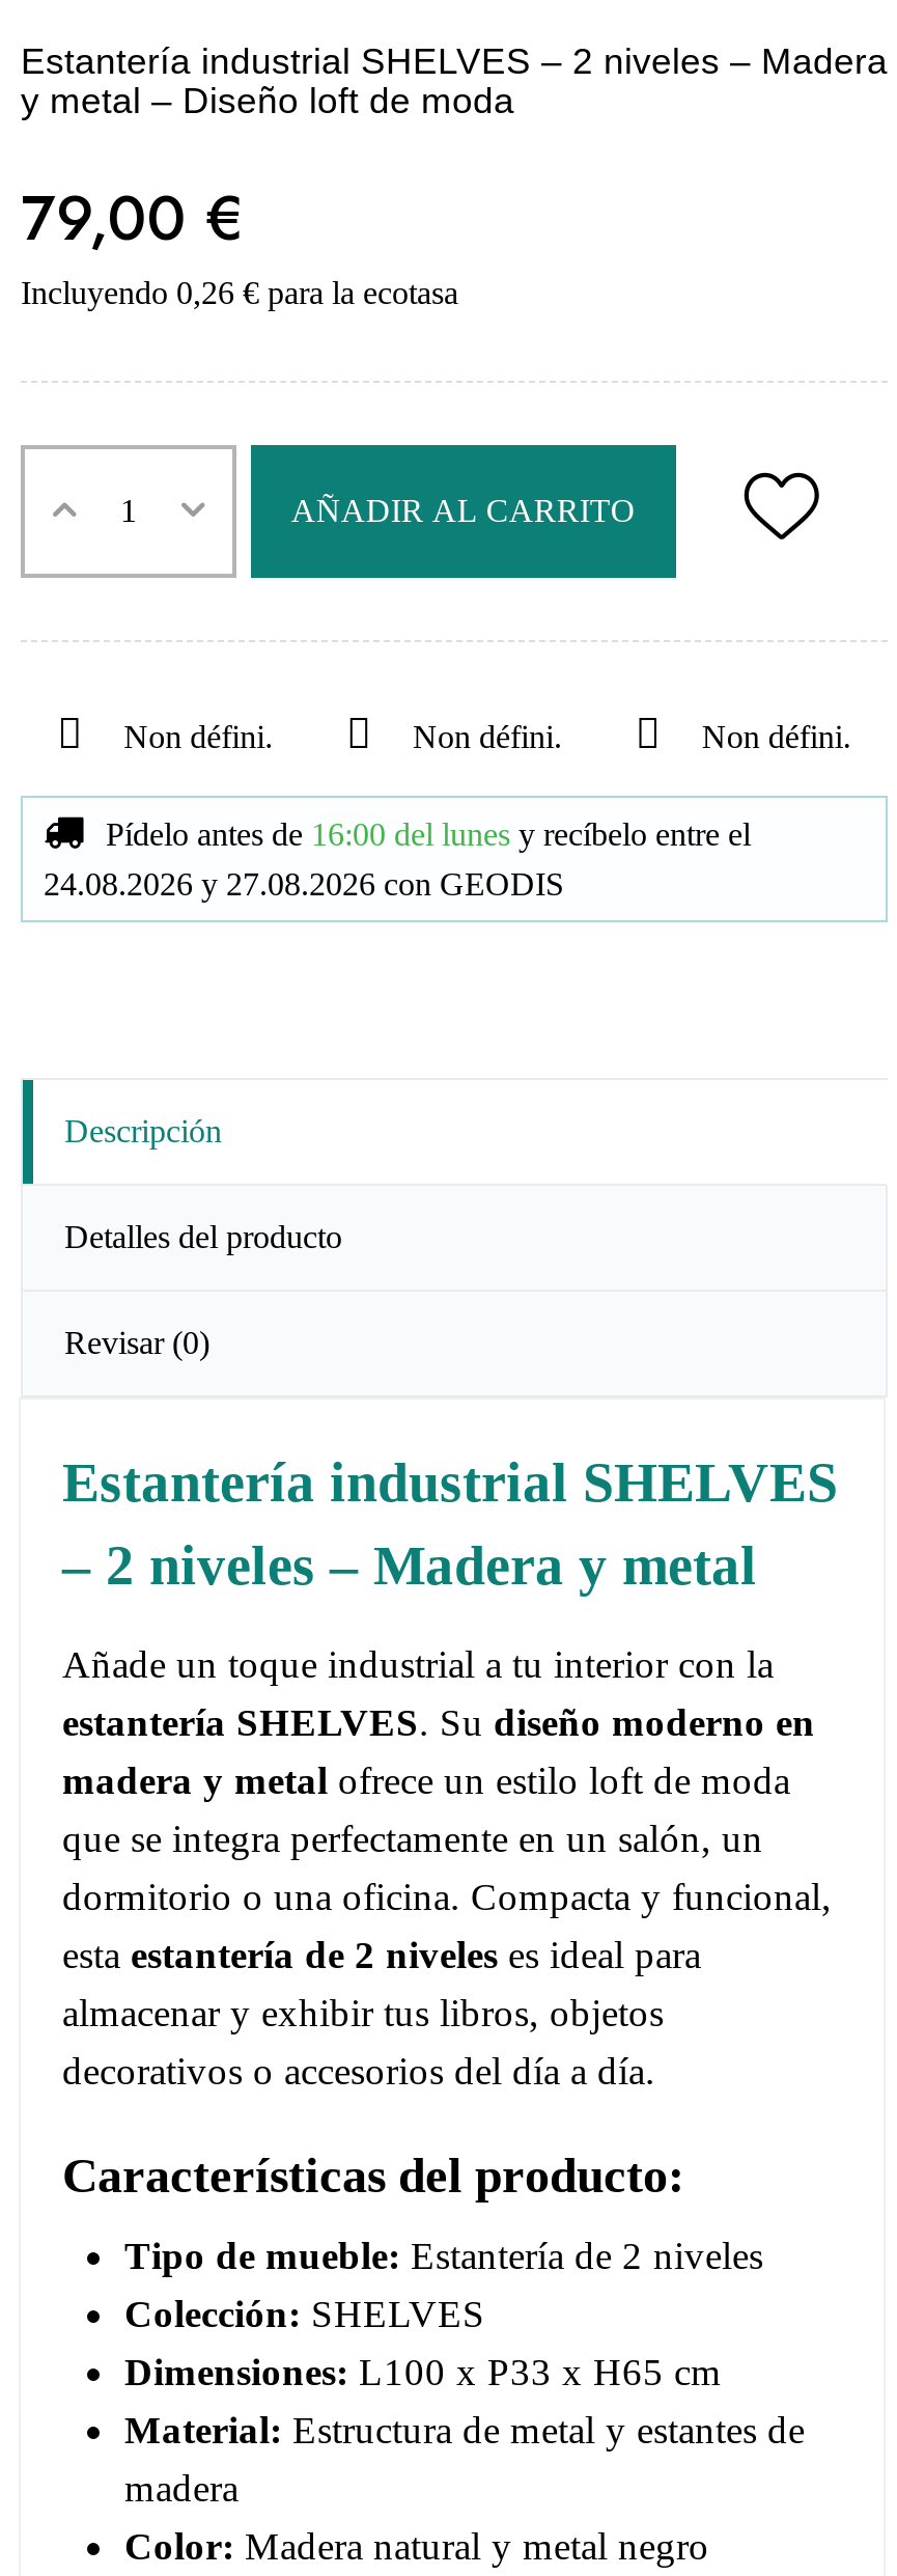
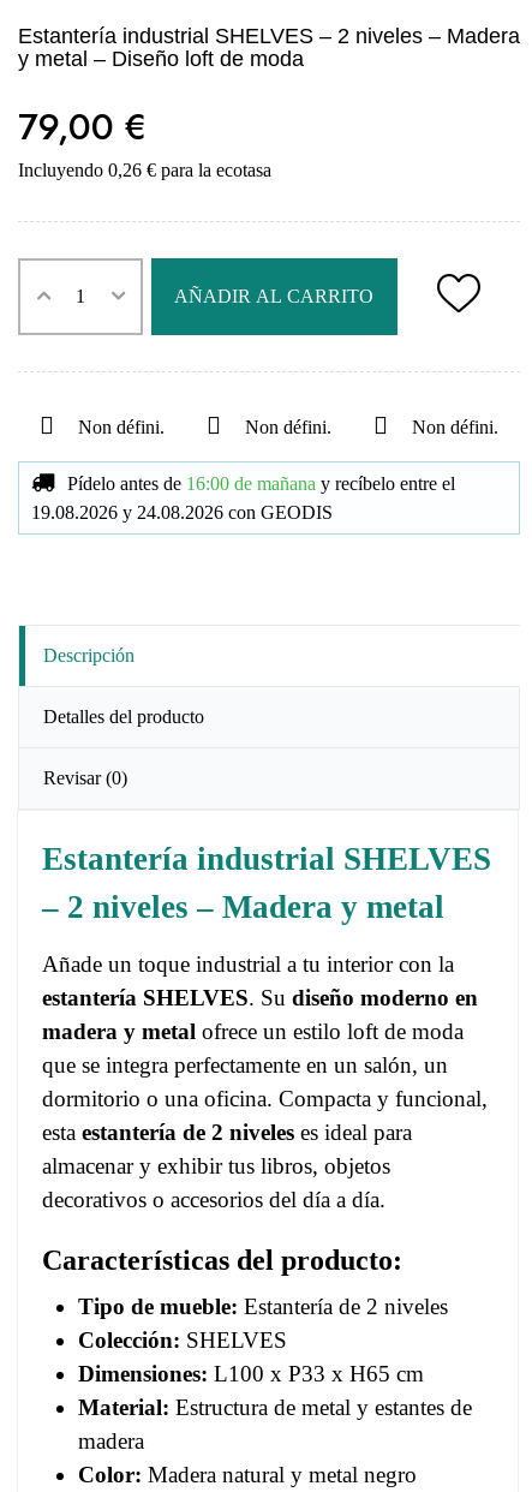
- Pídelo antes de 16:00 del lunes y recíbelo entre el
+ Pídelo antes de 16:00 de mañana y recíbelo entre el

- 24.08.2026 y 27.08.2026 con GEODIS
+ 19.08.2026 y 24.08.2026 con GEODIS
